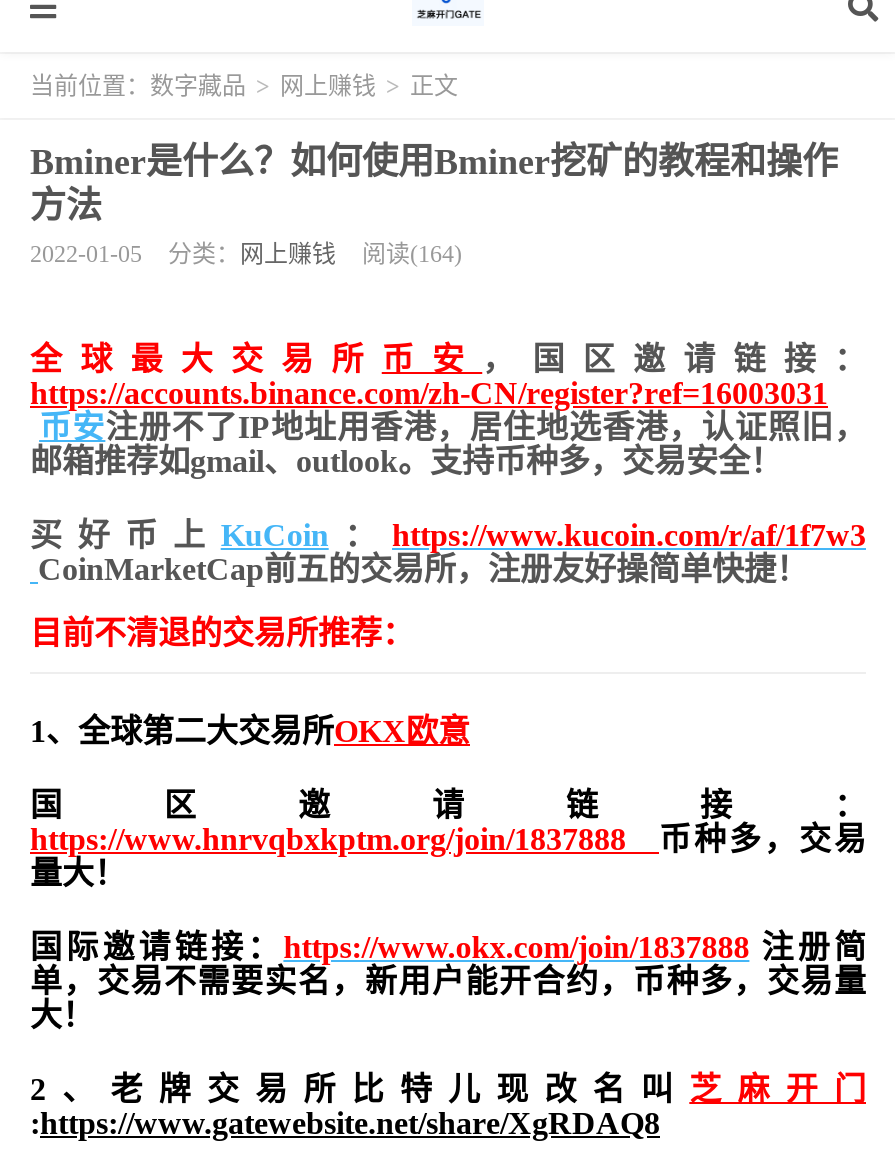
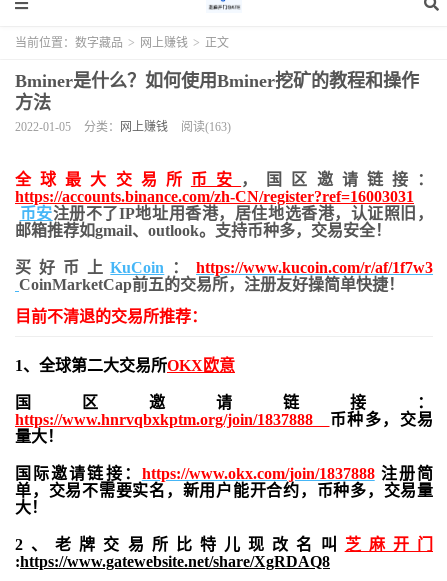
- 2022-01-05 分类：网上赚钱 阅读(164)
+ 2022-01-05 分类：网上赚钱 阅读(163)
